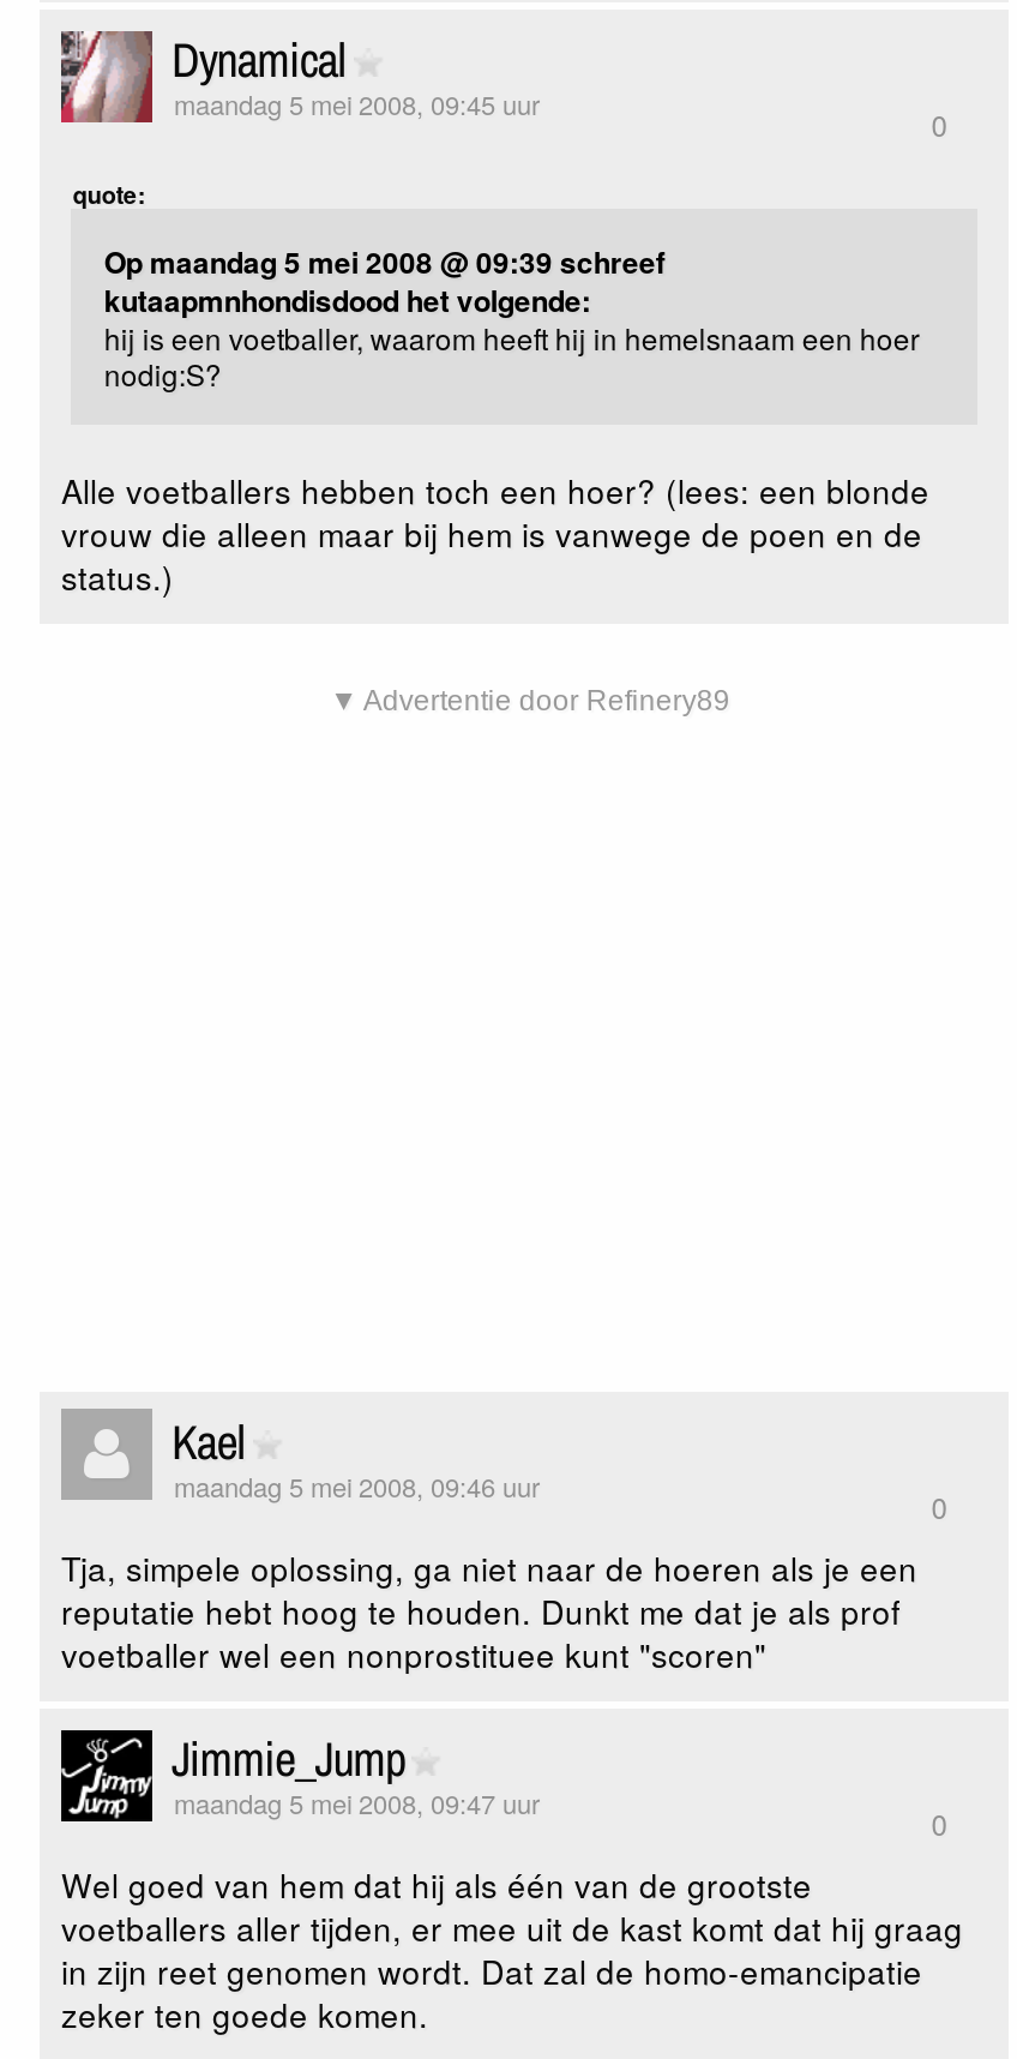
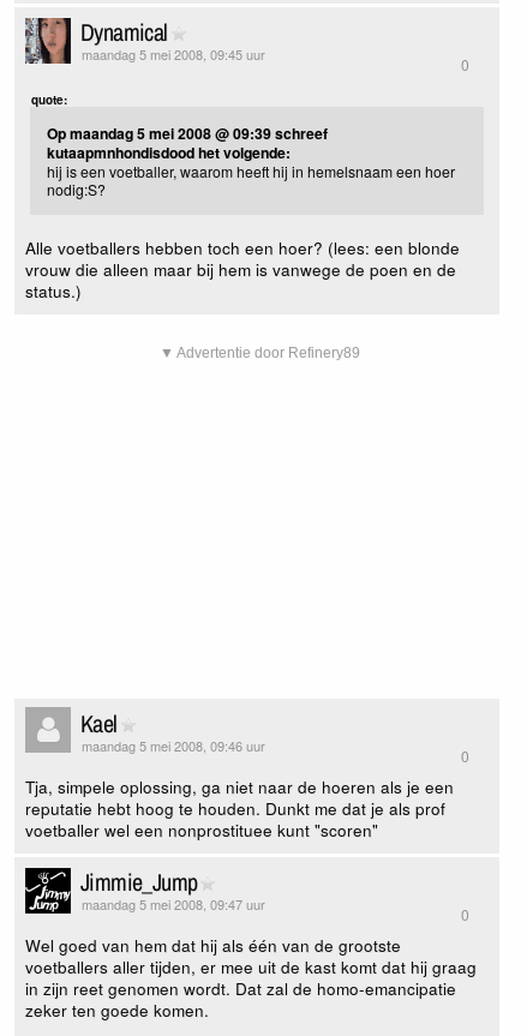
- [image]
+ [image]
